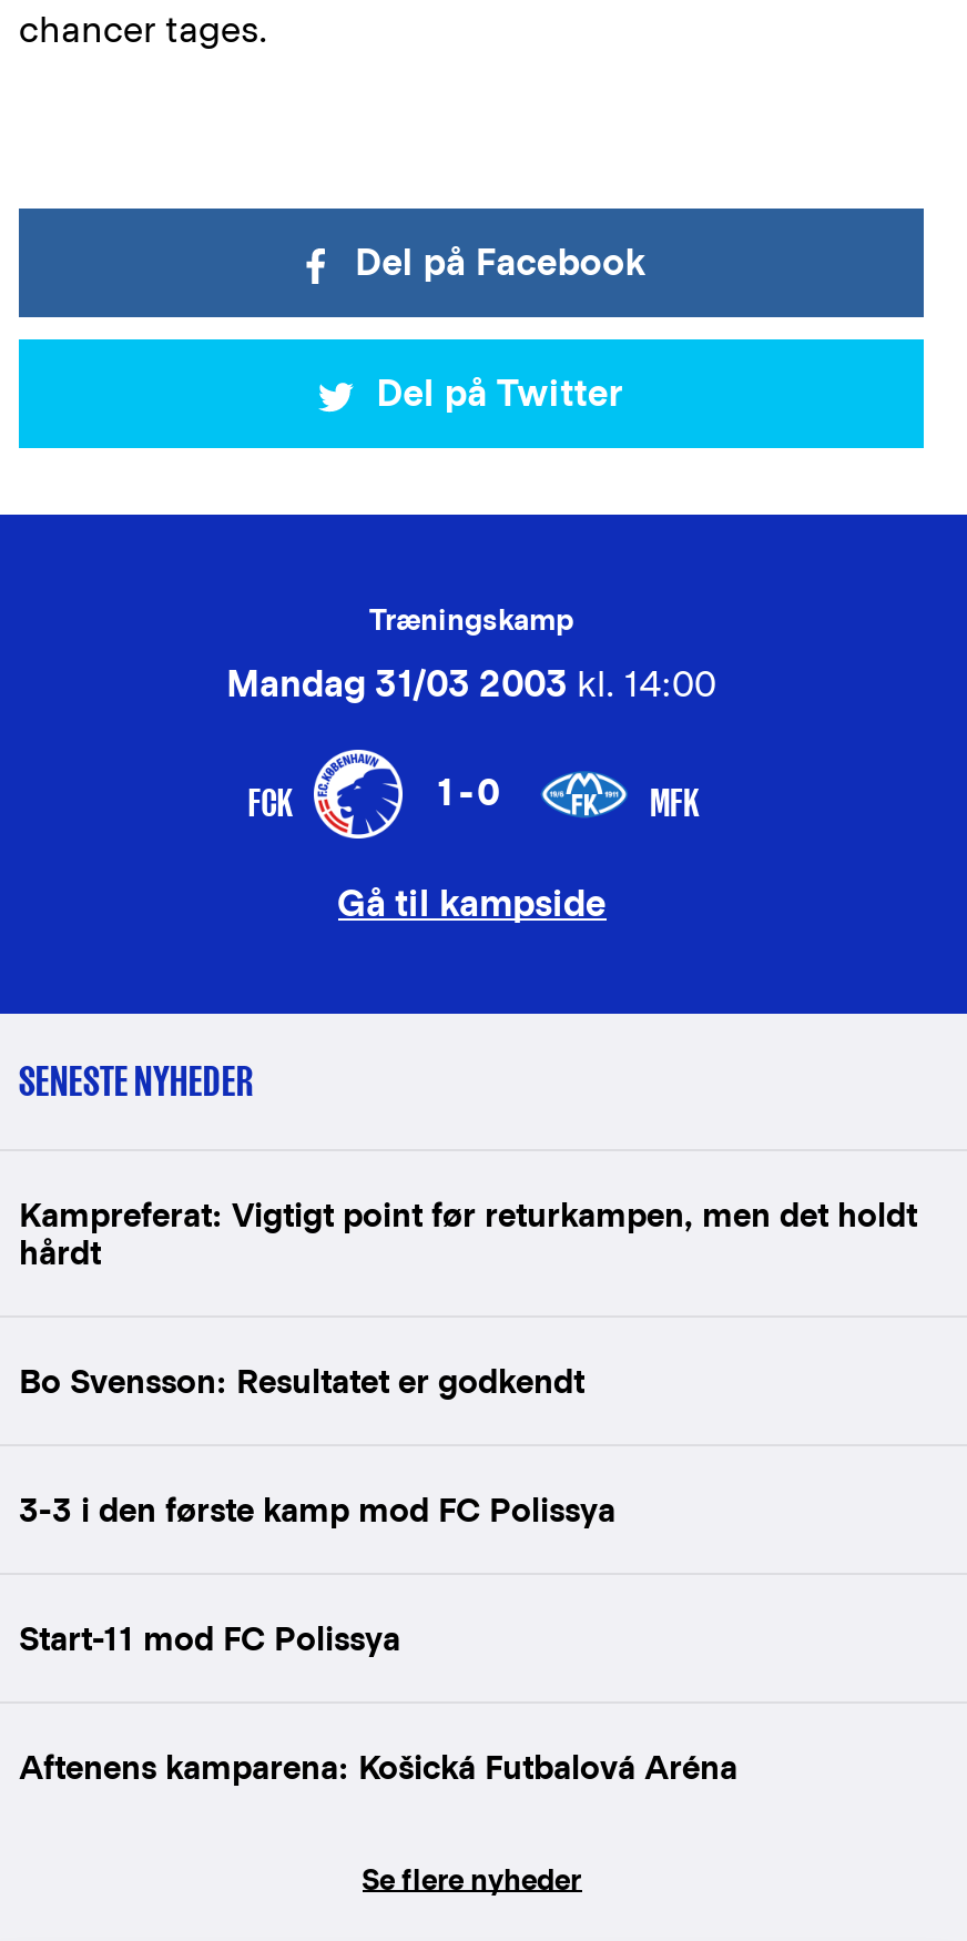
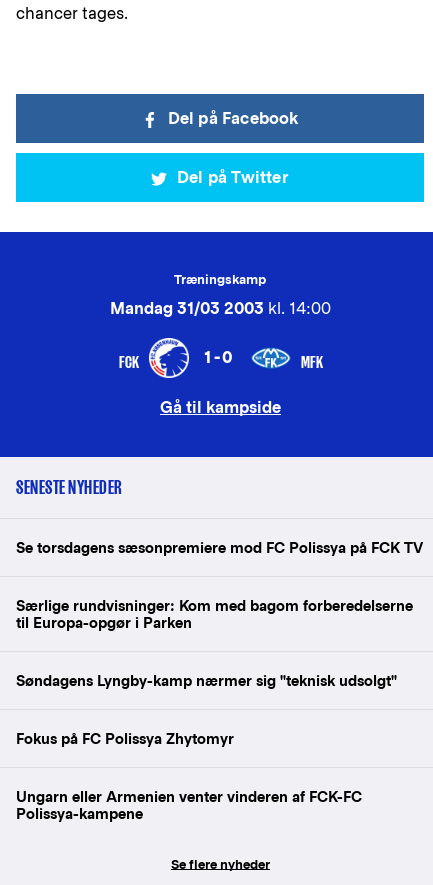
- Kampreferat: Vigtigt point før returkampen, men det holdt
- hårdt
+ Se torsdagens sæsonpremiere mod FC Polissya på FCK TV

- Bo Svensson: Resultatet er godkendt
+ Særlige rundvisninger: Kom med bagom forberedelserne
+ til Europa-opgør i Parken

- 3-3 i den første kamp mod FC Polissya
+ Søndagens Lyngby-kamp nærmer sig "teknisk udsolgt"

- Start-11 mod FC Polissya
+ Fokus på FC Polissya Zhytomyr

- Aftenens kamparena: Košická Futbalová Aréna
+ Ungarn eller Armenien venter vinderen af FCK-FC
+ Polissya-kampene
